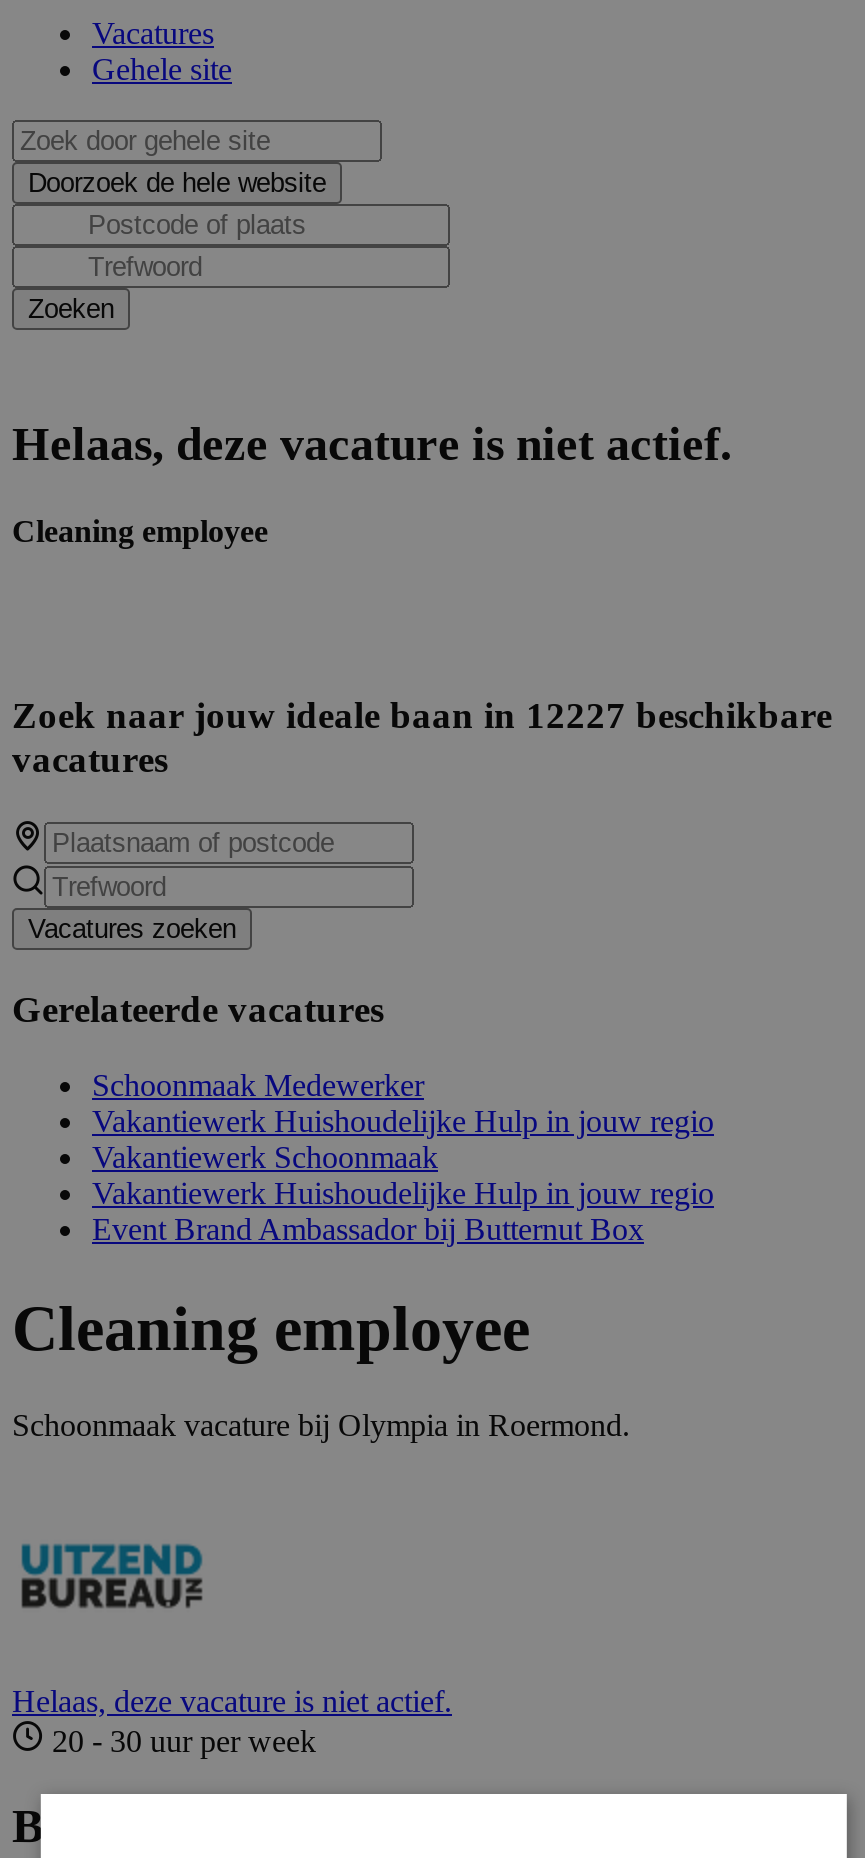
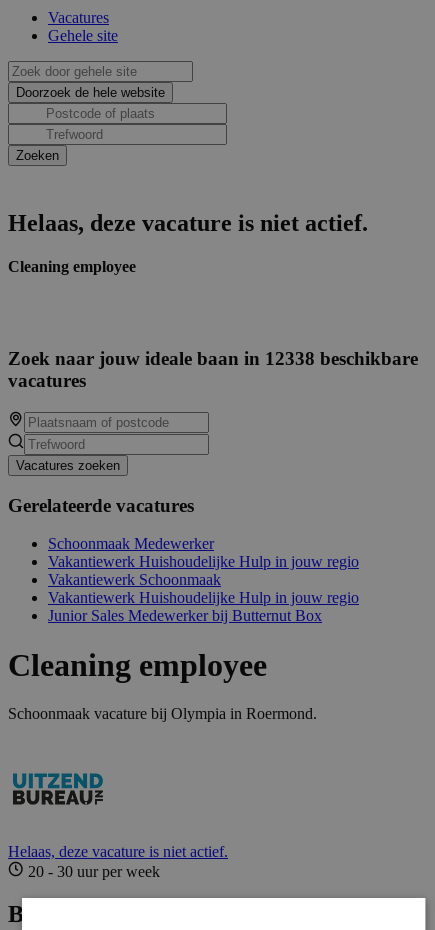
- Zoek naar jouw ideale baan in 12227 beschikbare
+ Zoek naar jouw ideale baan in 12338 beschikbare

- Event Brand Ambassador bij Butternut Box
+ Junior Sales Medewerker bij Butternut Box
